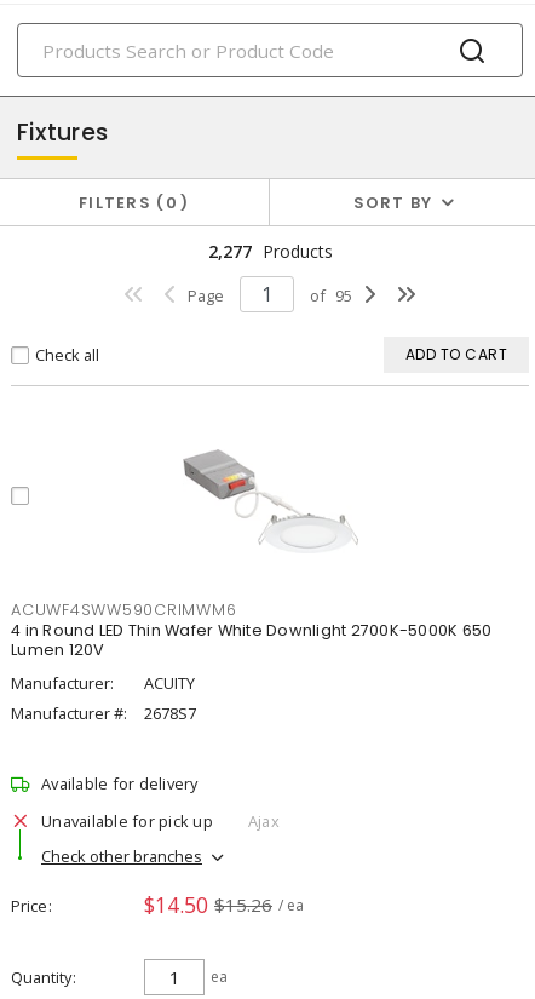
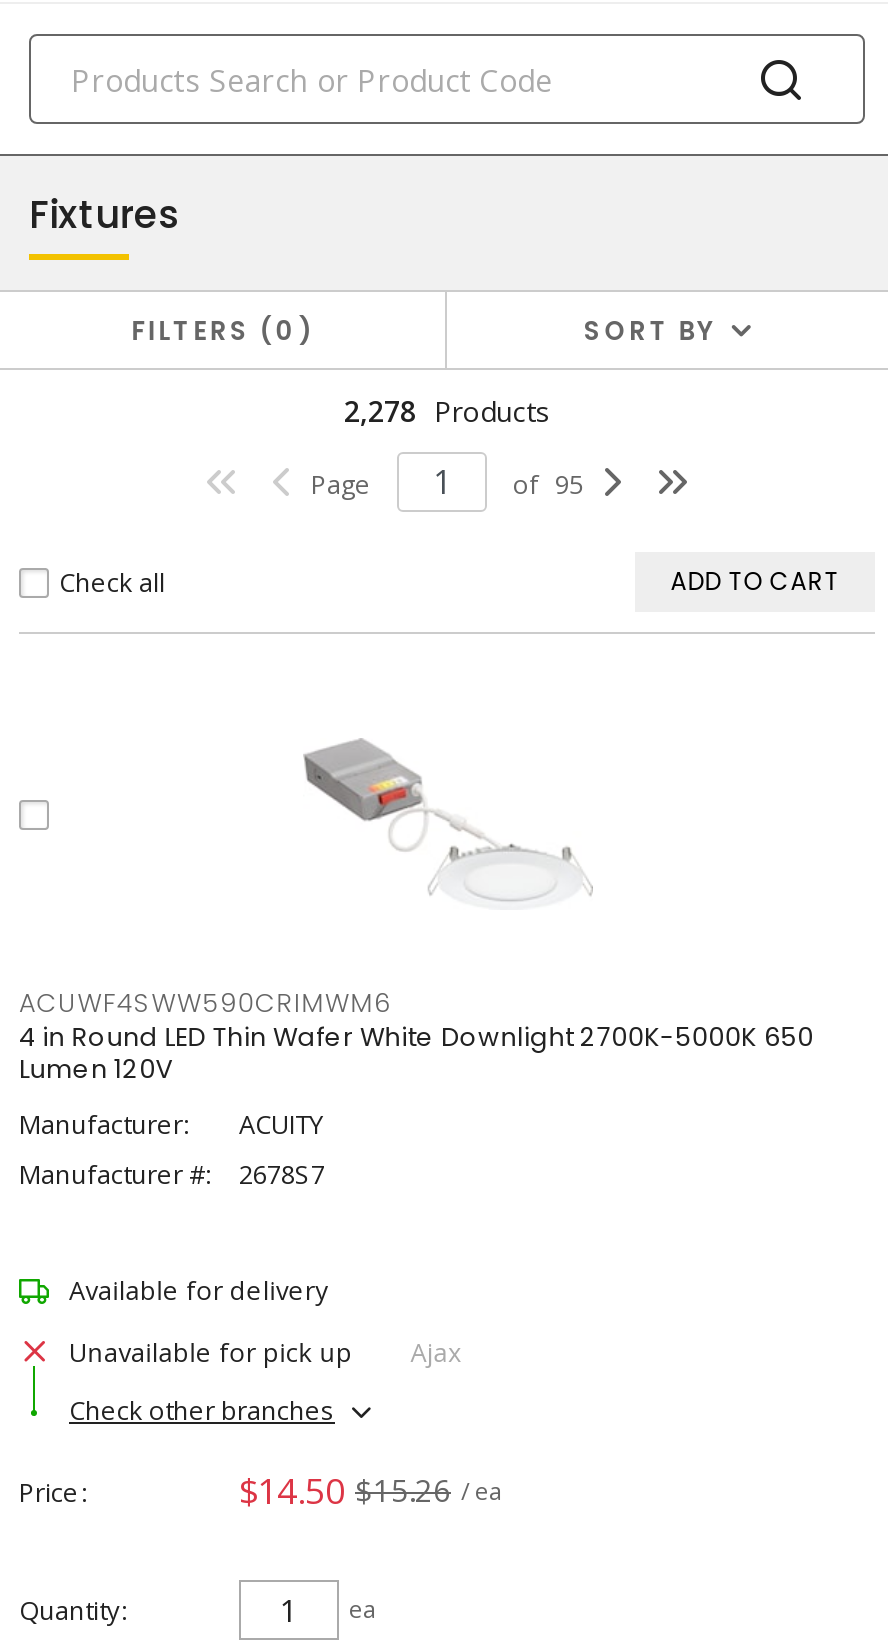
- 2,277 Products
+ 2,278 Products
